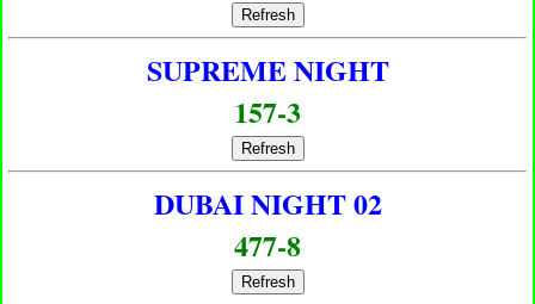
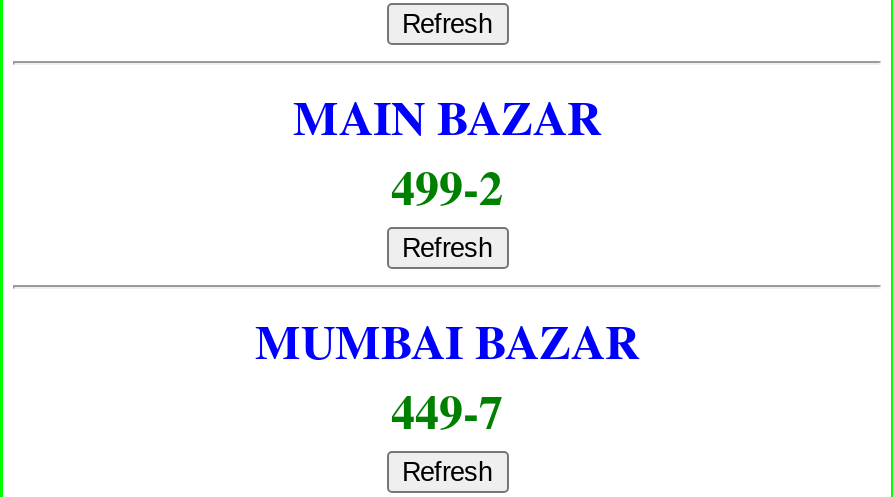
- SUPREME NIGHT
- 157-3
+ MAIN BAZAR
+ 499-2

- DUBAI NIGHT 02
- 477-8
+ MUMBAI BAZAR
+ 449-7
